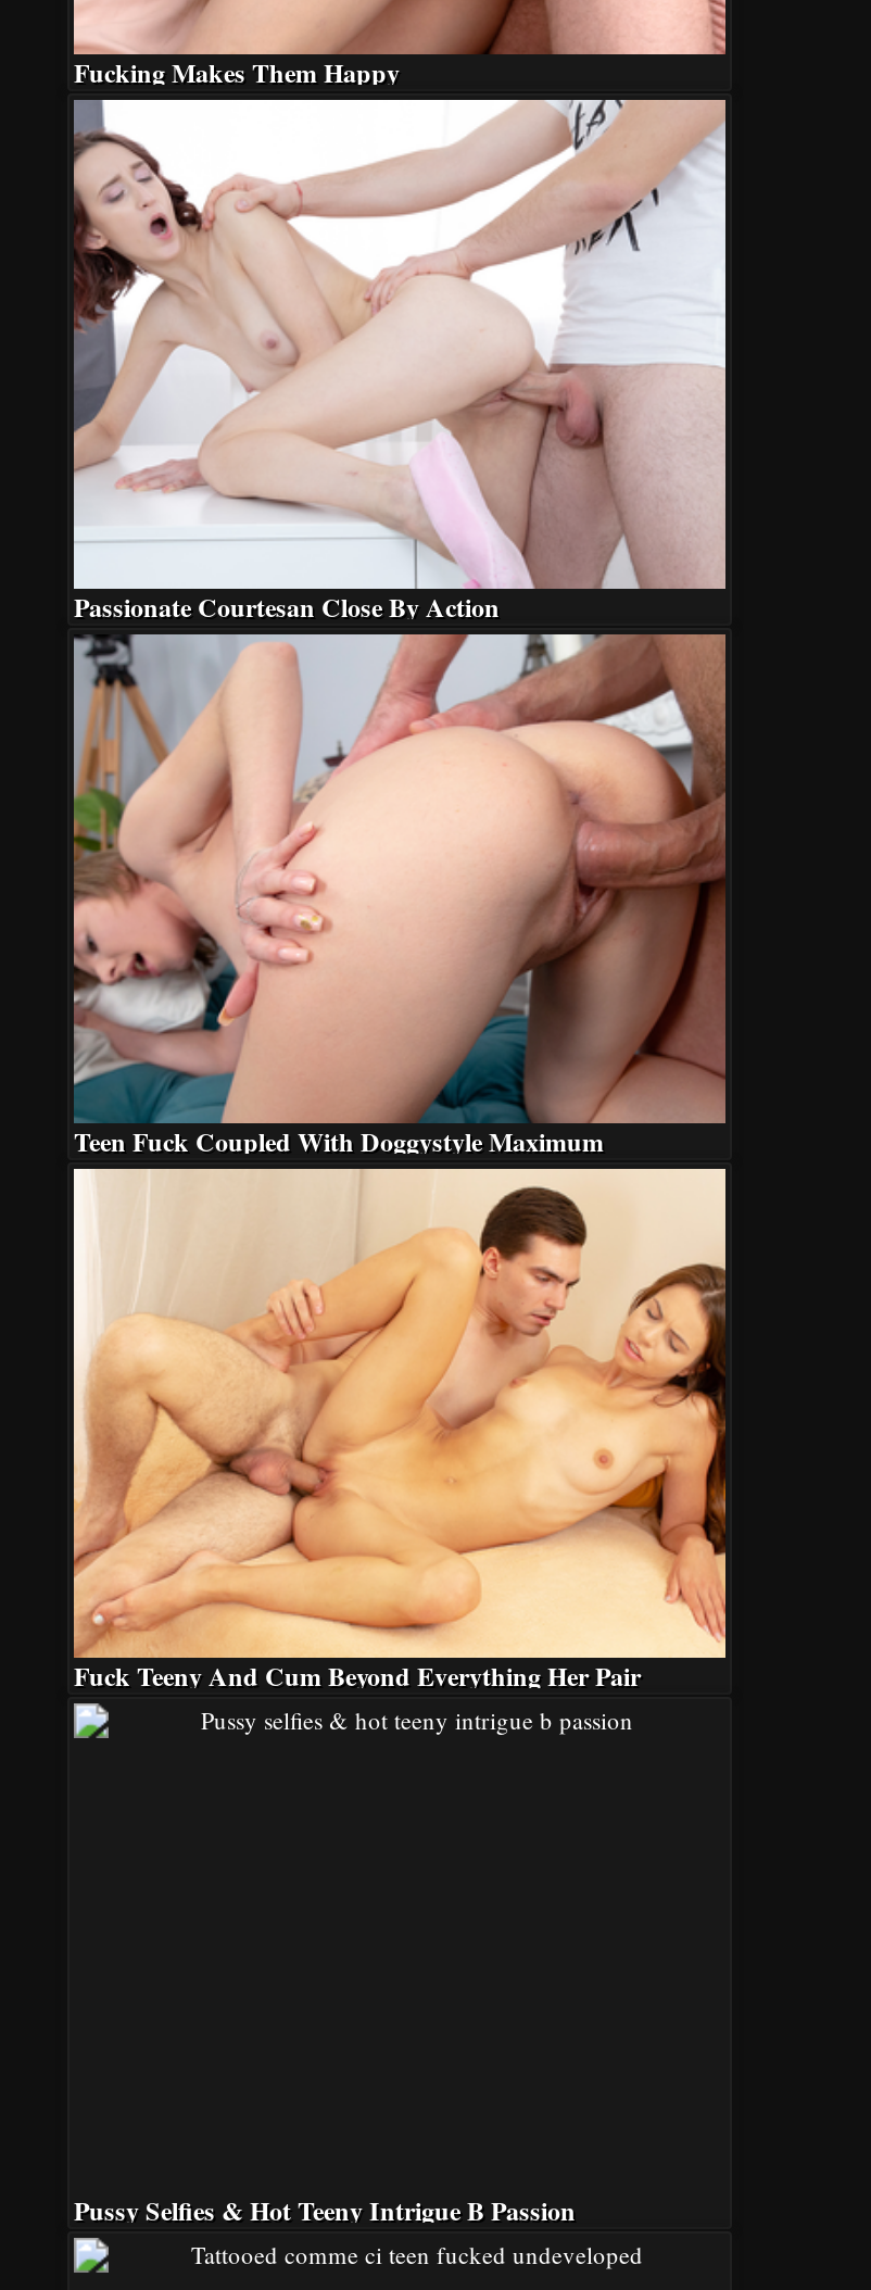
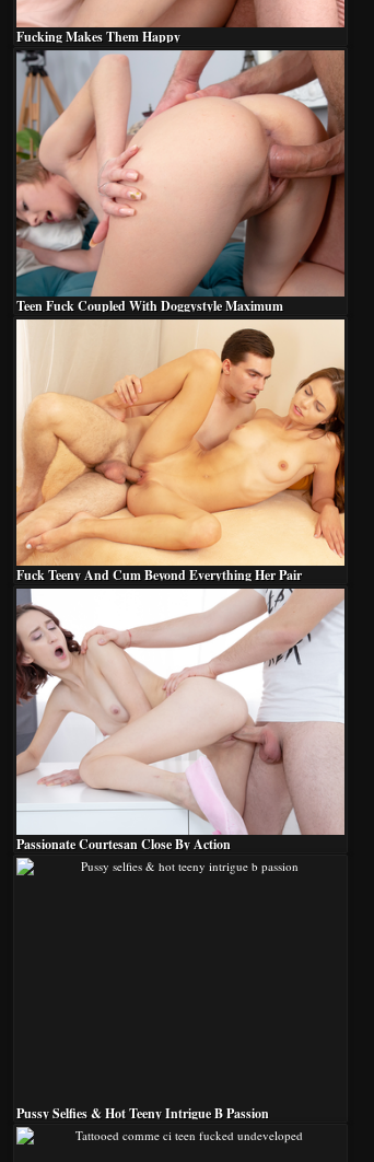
moved down: [image] | Passionate Courtesan Close By Action

moved up: [image] | Teen Fuck Coupled With Doggystyle Maximum | Fuck Teeny And Cum Beyond Everything Her Pair
